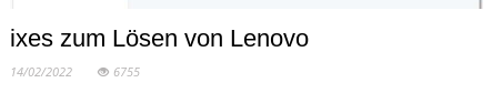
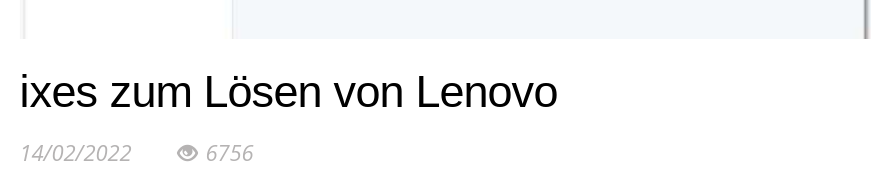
- 6755
+ 6756
